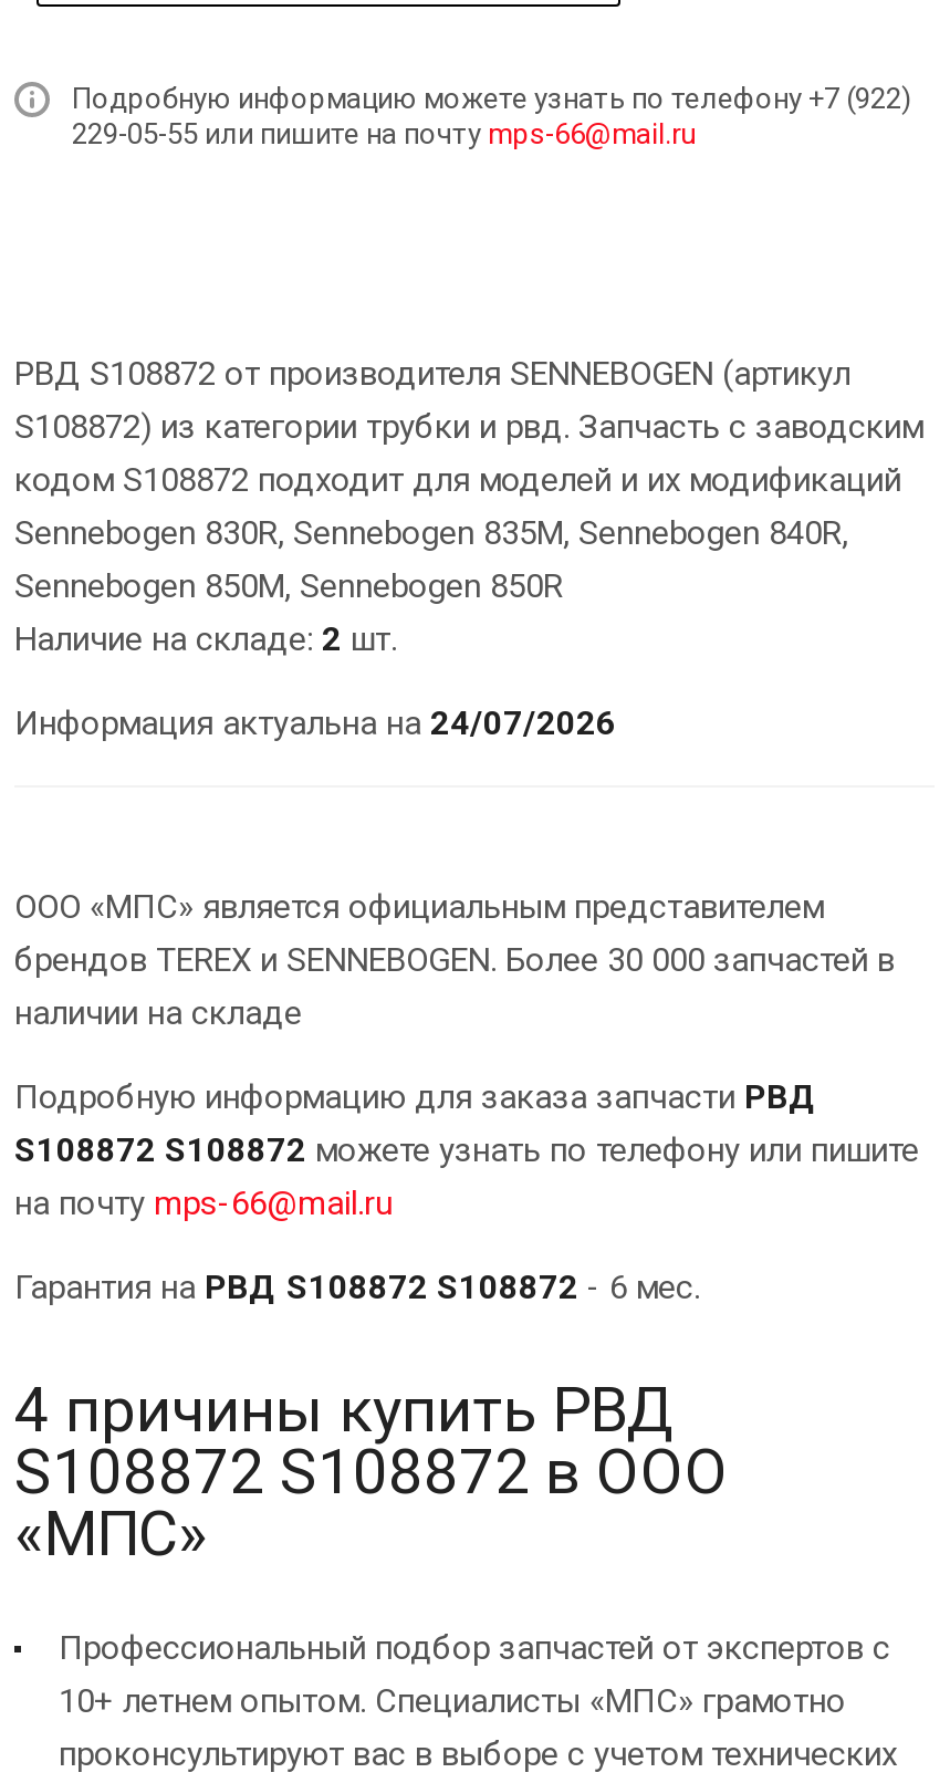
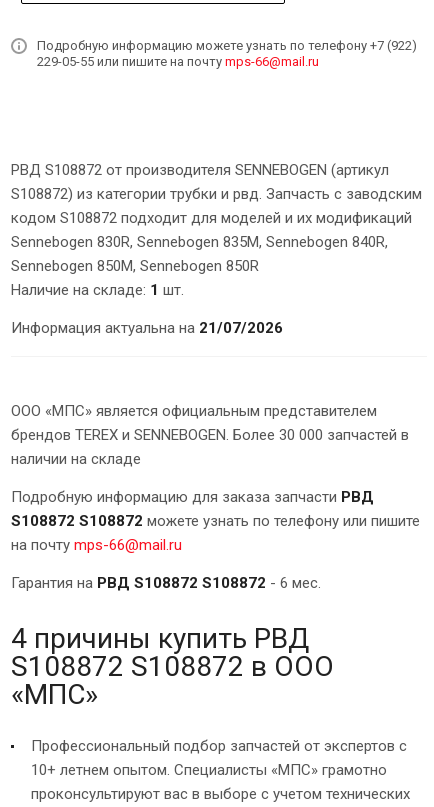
- Наличие на складе: 2 шт.
+ Наличие на складе: 1 шт.

- Информация актуальна на 24/07/2026
+ Информация актуальна на 21/07/2026
